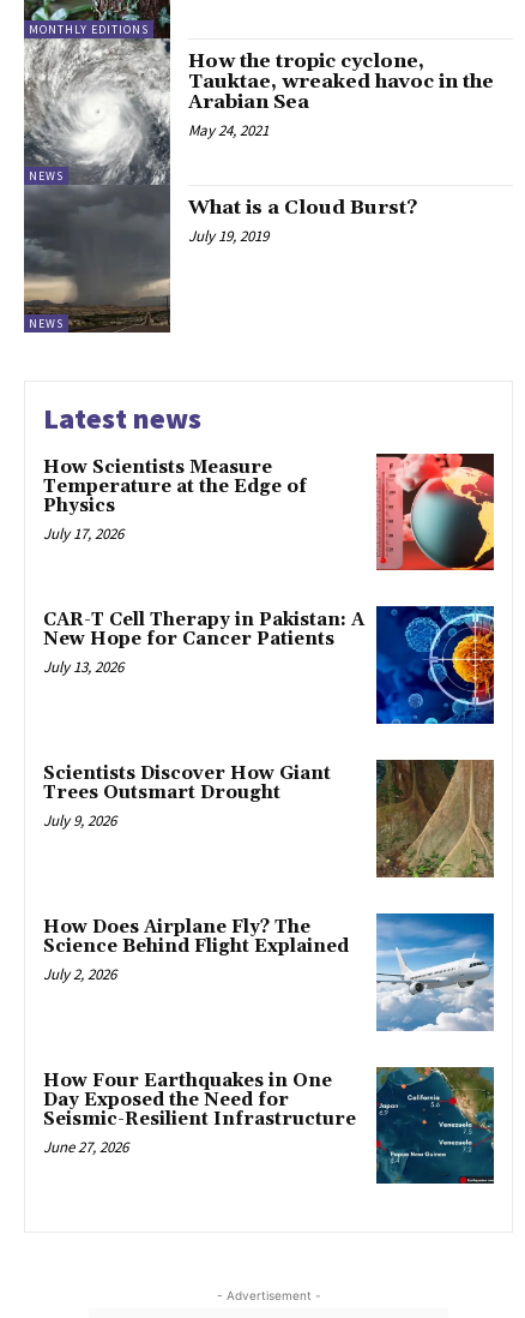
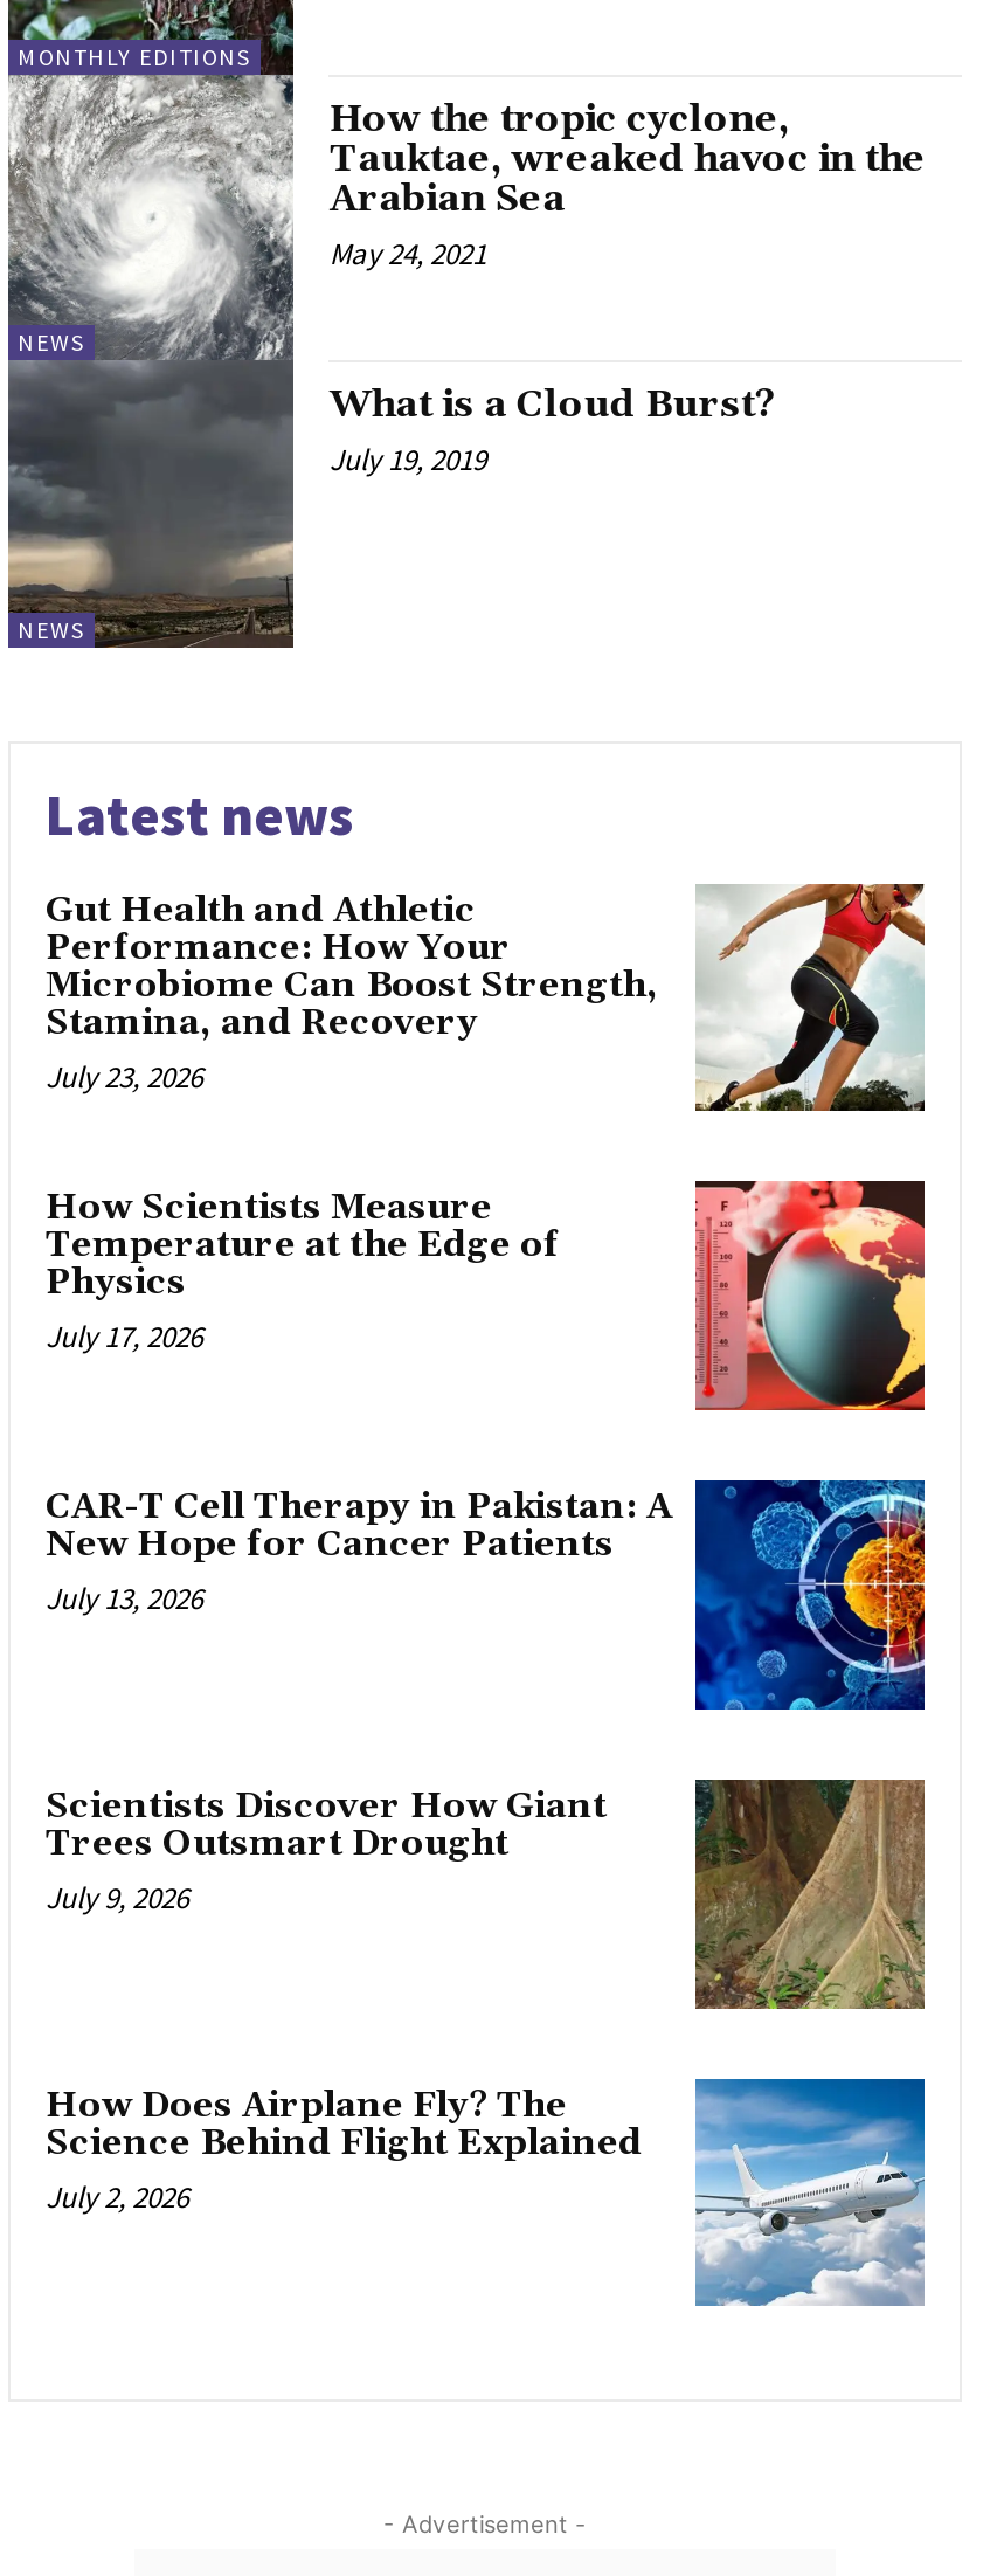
+ [image]
+ Gut Health and Athletic
+ Performance: How Your
+ Microbiome Can Boost Strength,
+ Stamina, and Recovery
+ July 23, 2026

moved down: [image] | How Scientists Measure | Temperature at the Edge of | ... | Science Behind Flight Explained | July 2, 2026

- [image]
- How Four Earthquakes in One
- Day Exposed the Need for
- Seismic-Resilient Infrastructure
- June 27, 2026
